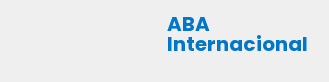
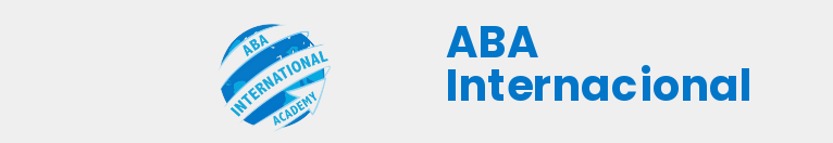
+ [image]
